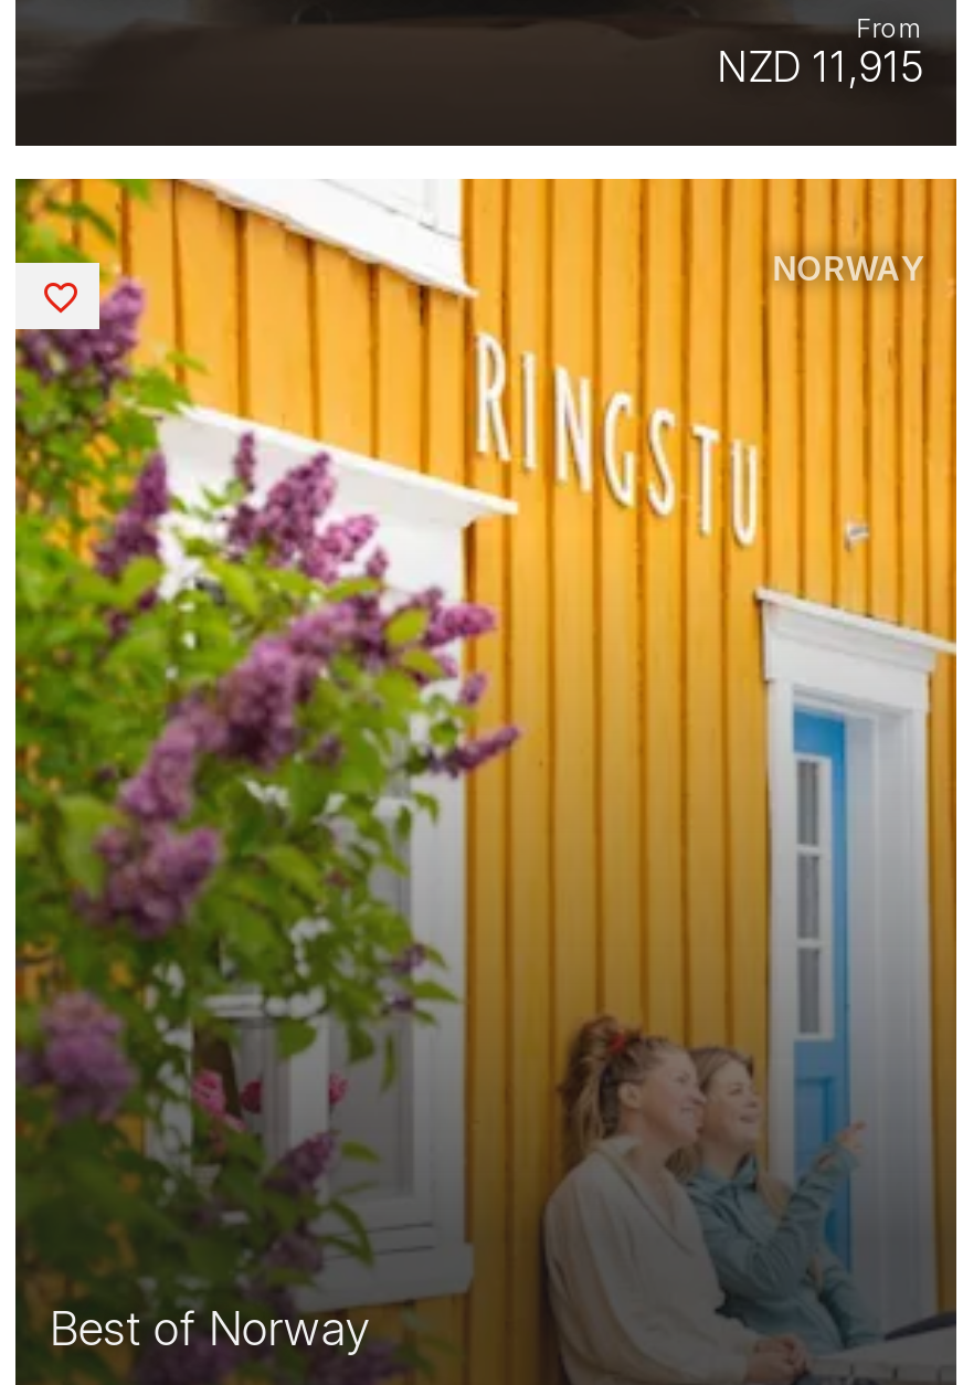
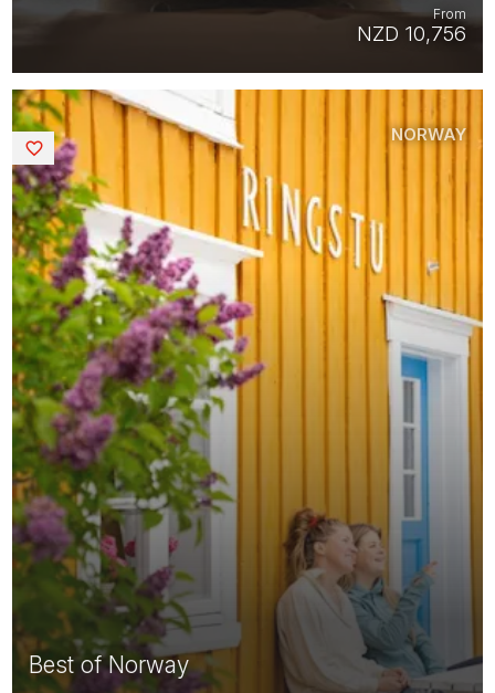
- NZD 11,915
+ NZD 10,756
